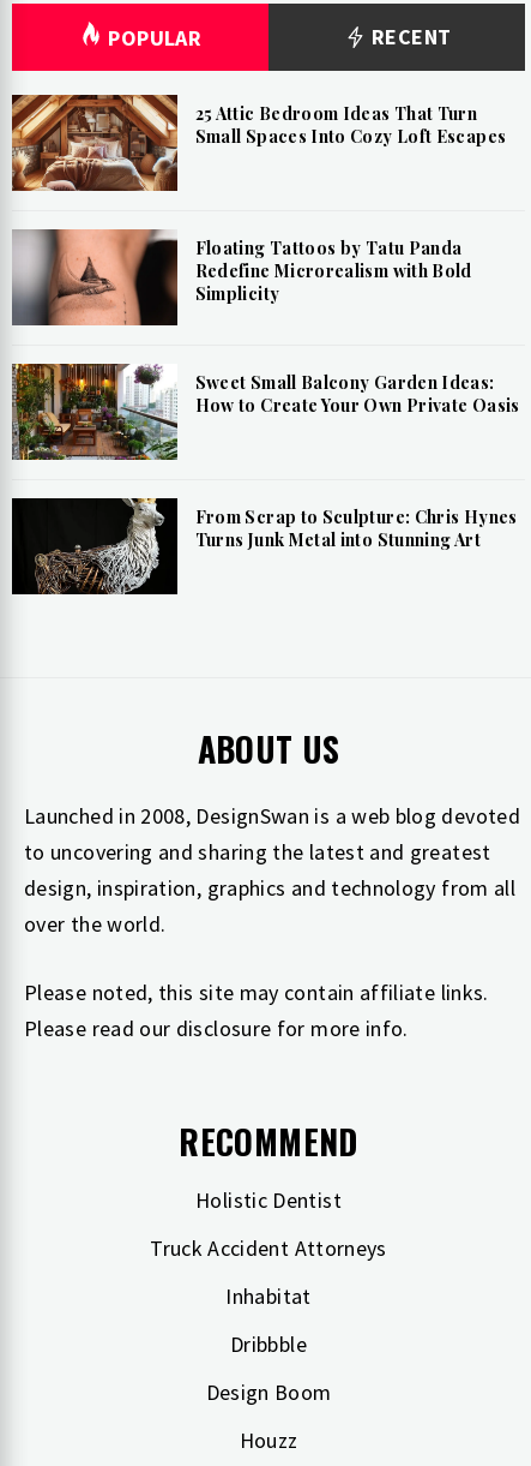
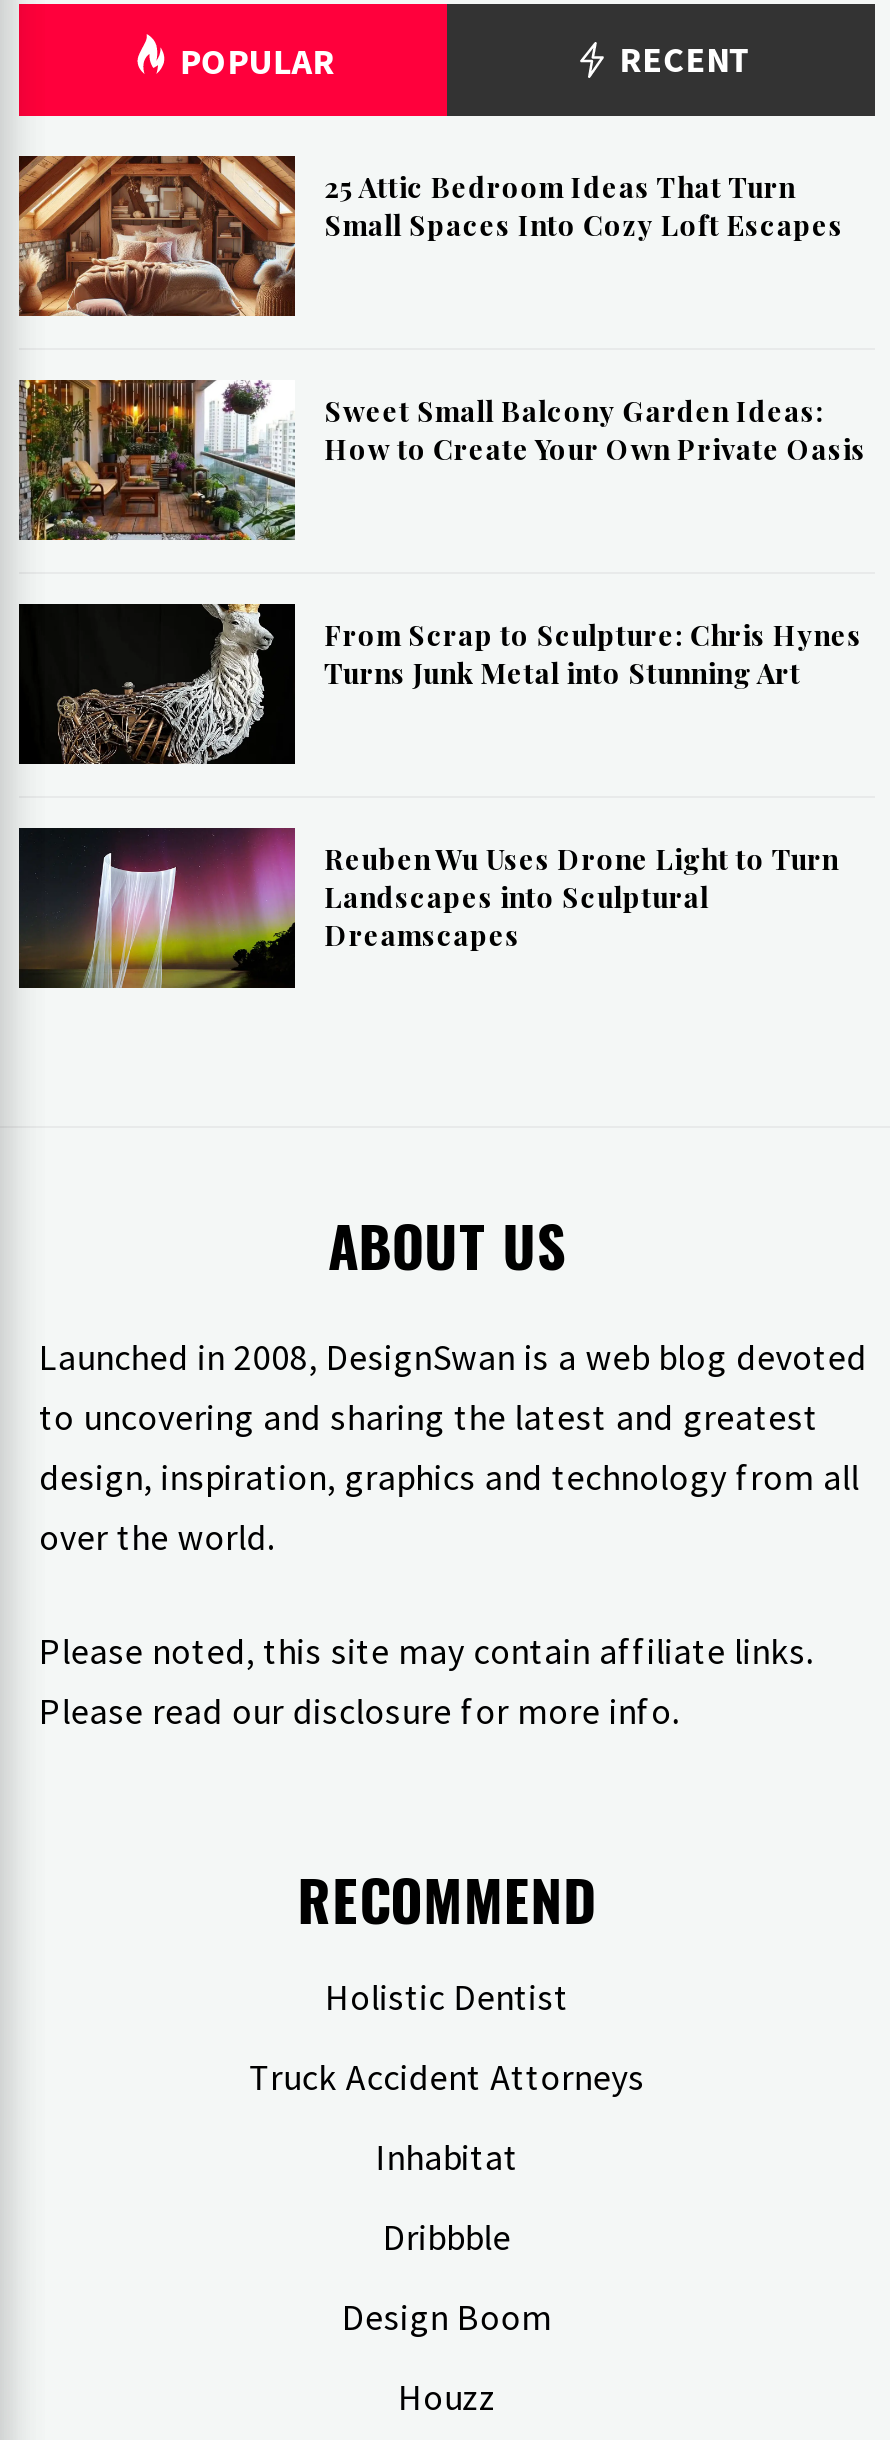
- [image]
- Floating Tattoos by Tatu Panda
- Redefine Microrealism with Bold
- Simplicity

moved up: [image] | Sweet Small Balcony Garden Ideas: | How to Create Your Own Private Oasis | From Scrap to Sculpture: Chris Hynes | Turns Junk Metal into Stunning Art

+ [image]
+ Reuben Wu Uses Drone Light to Turn
+ Landscapes into Sculptural
+ Dreamscapes
